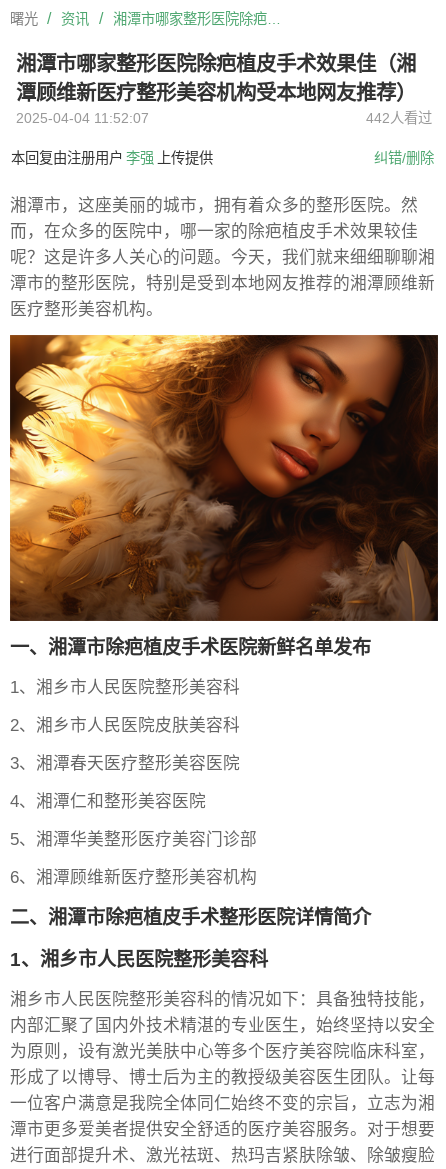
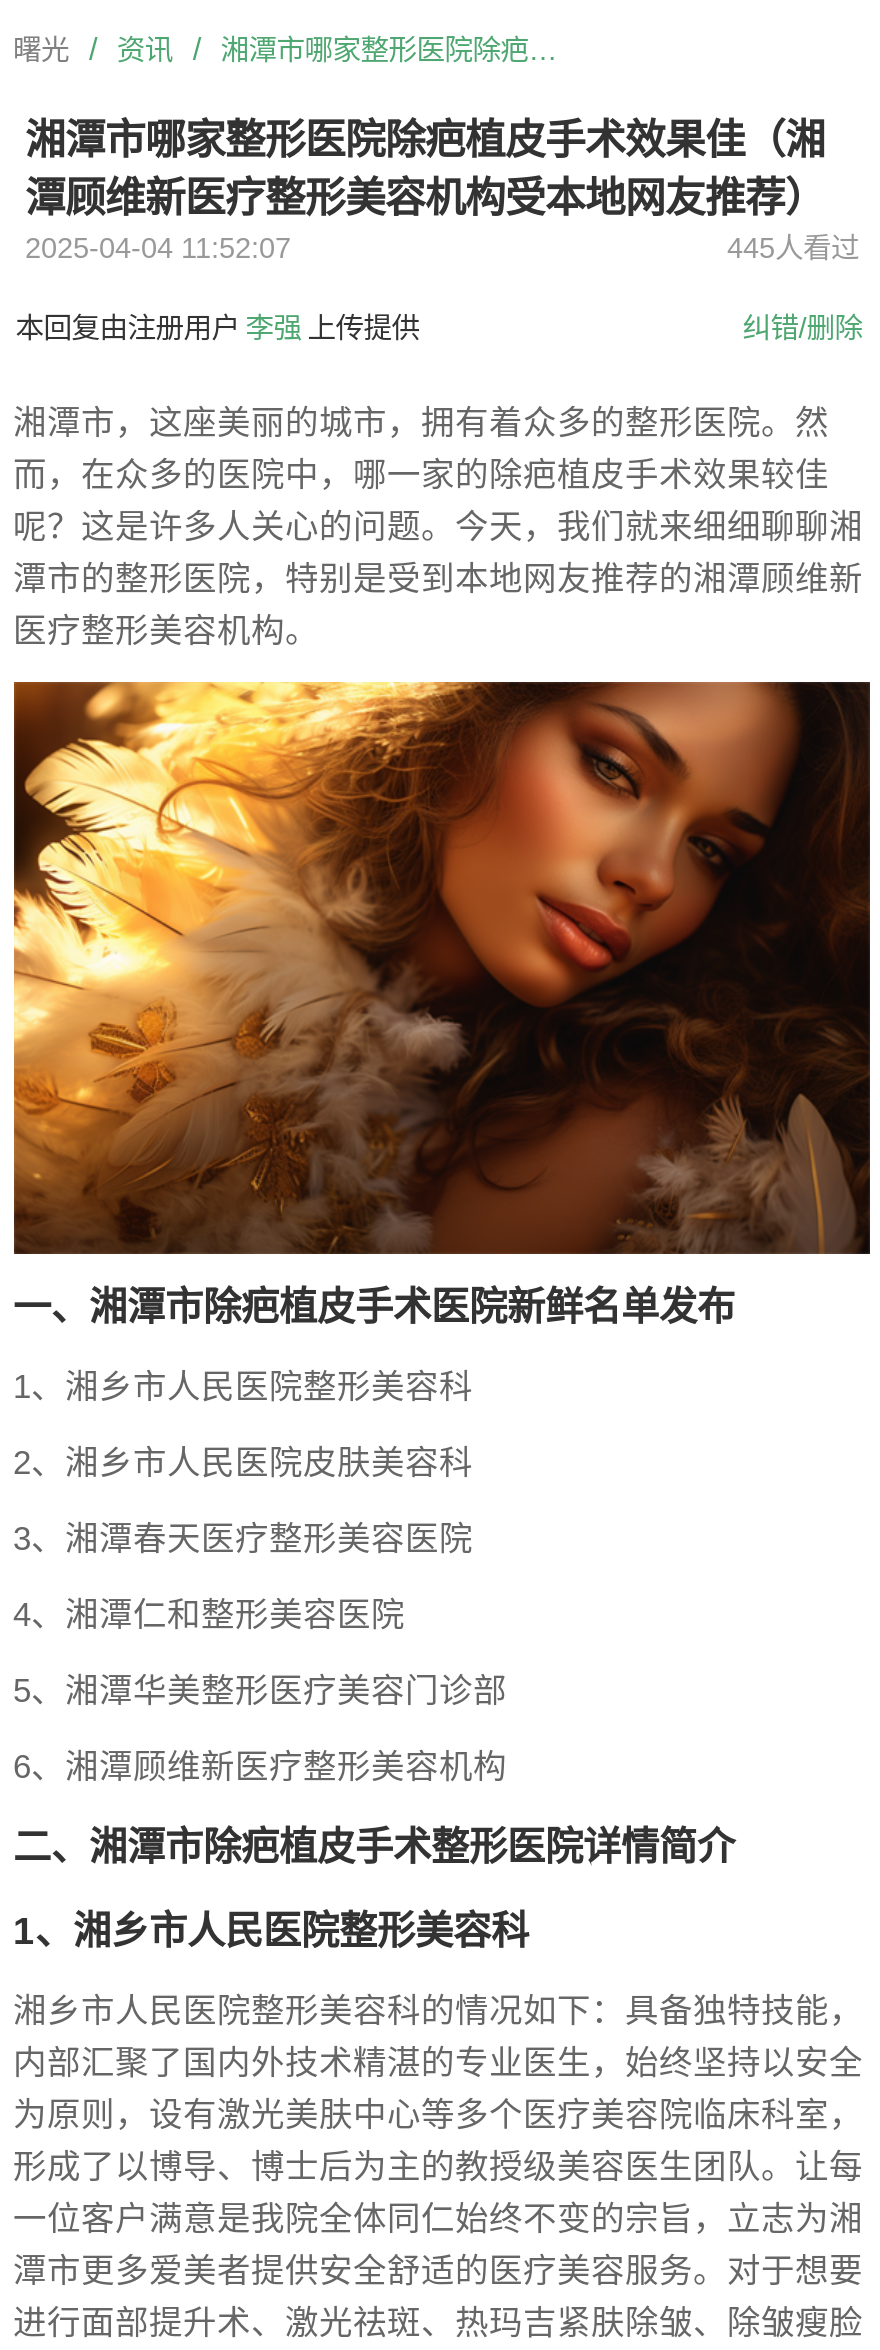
- 442人看过
+ 445人看过
